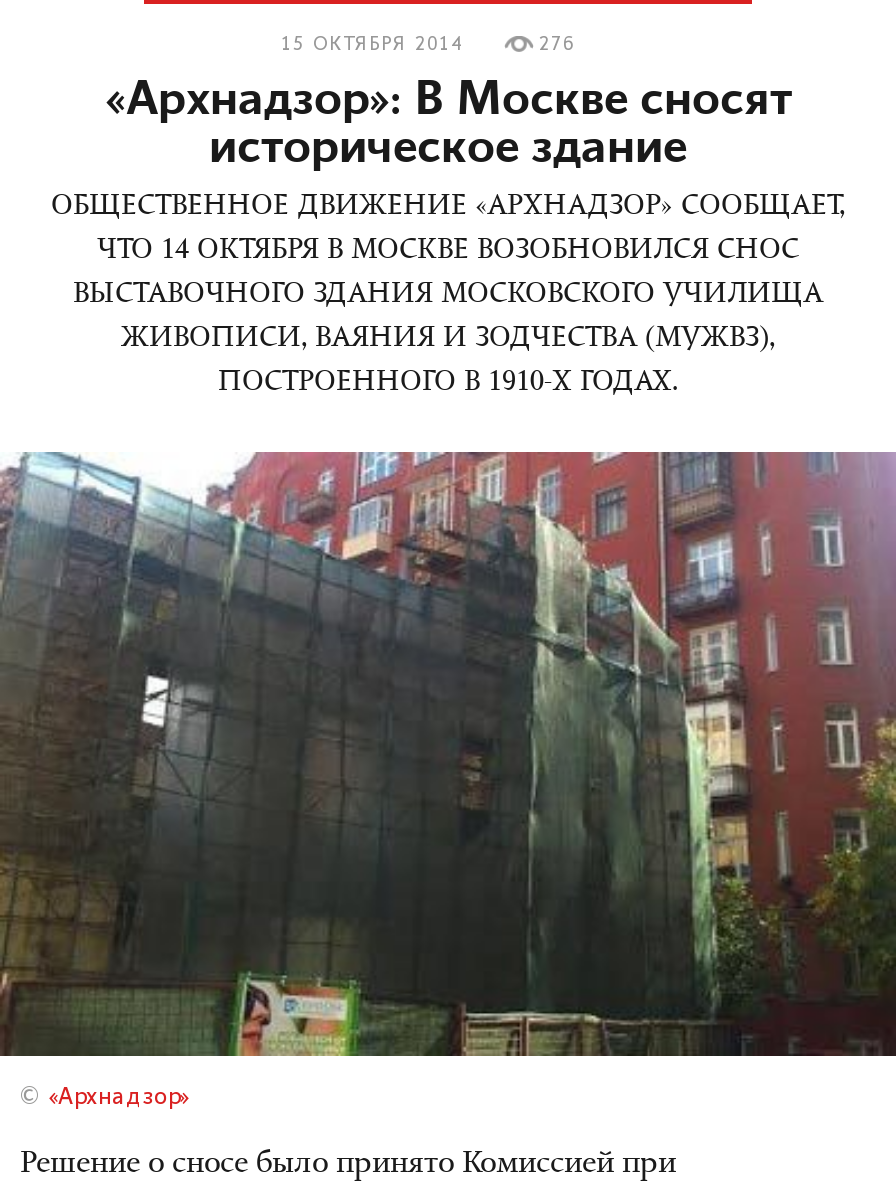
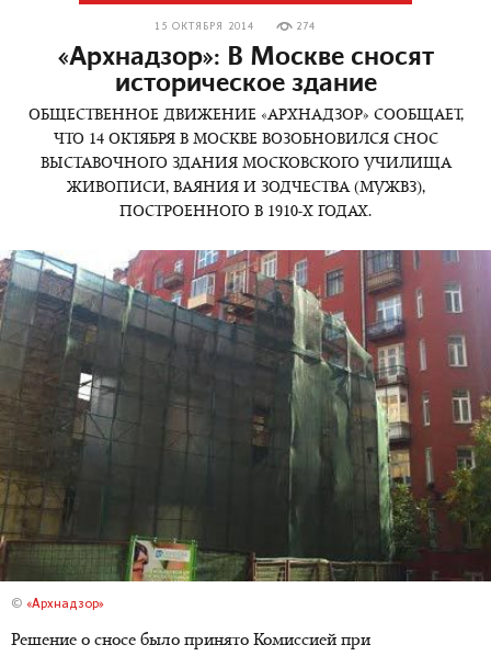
- 276
+ 274
